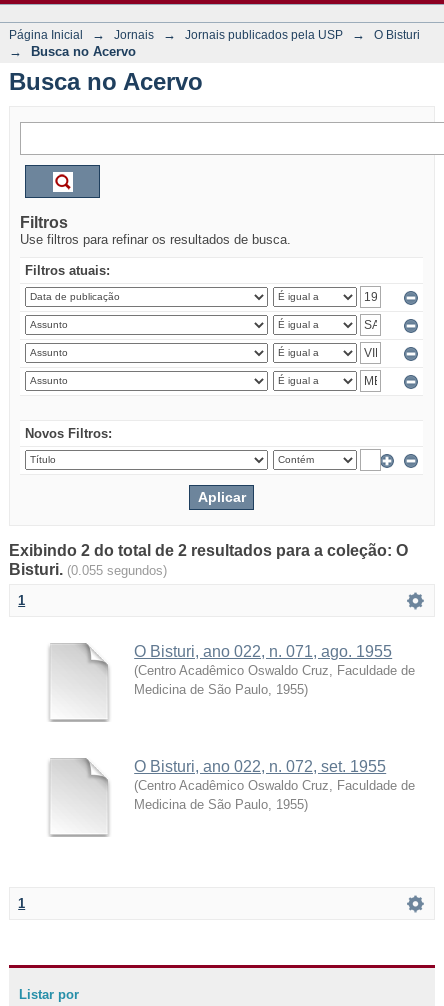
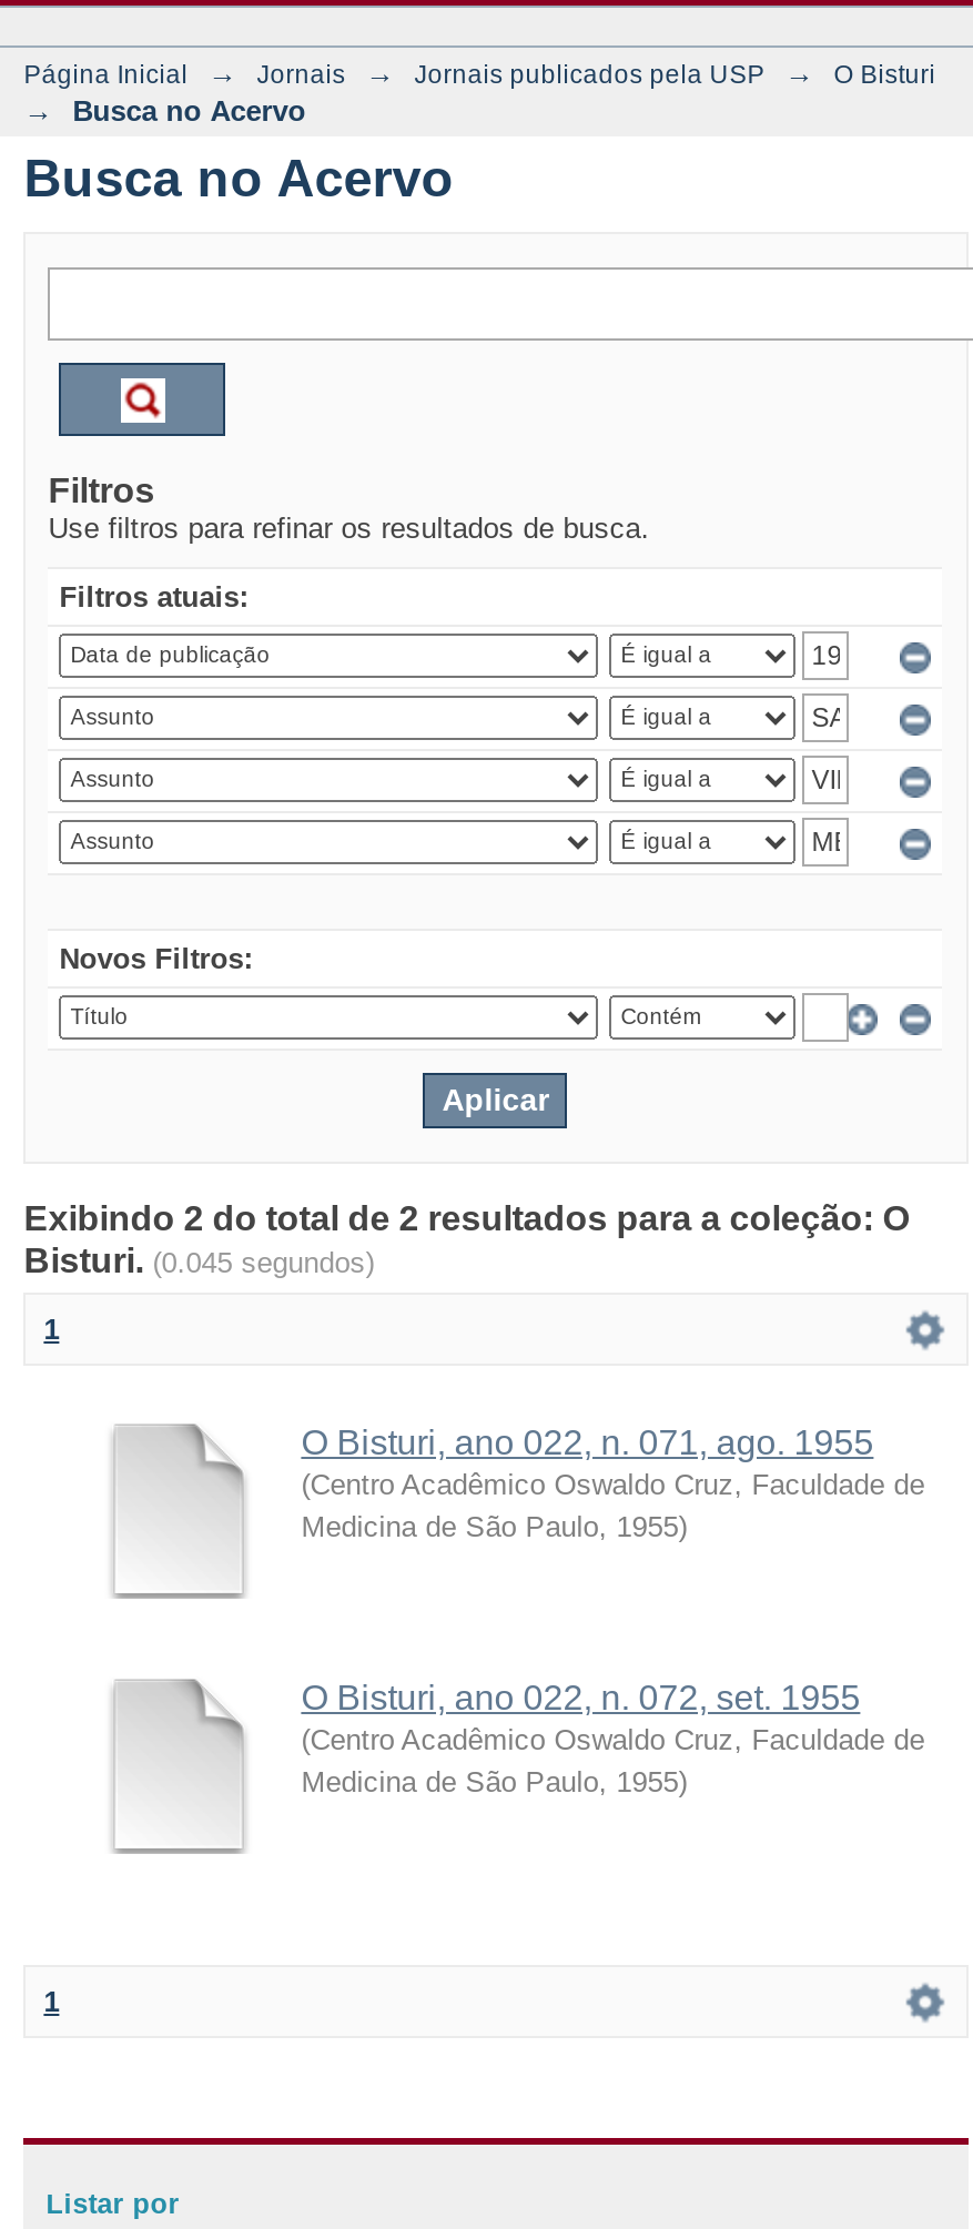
- Bisturi. (0.055 segundos)
+ Bisturi. (0.045 segundos)
